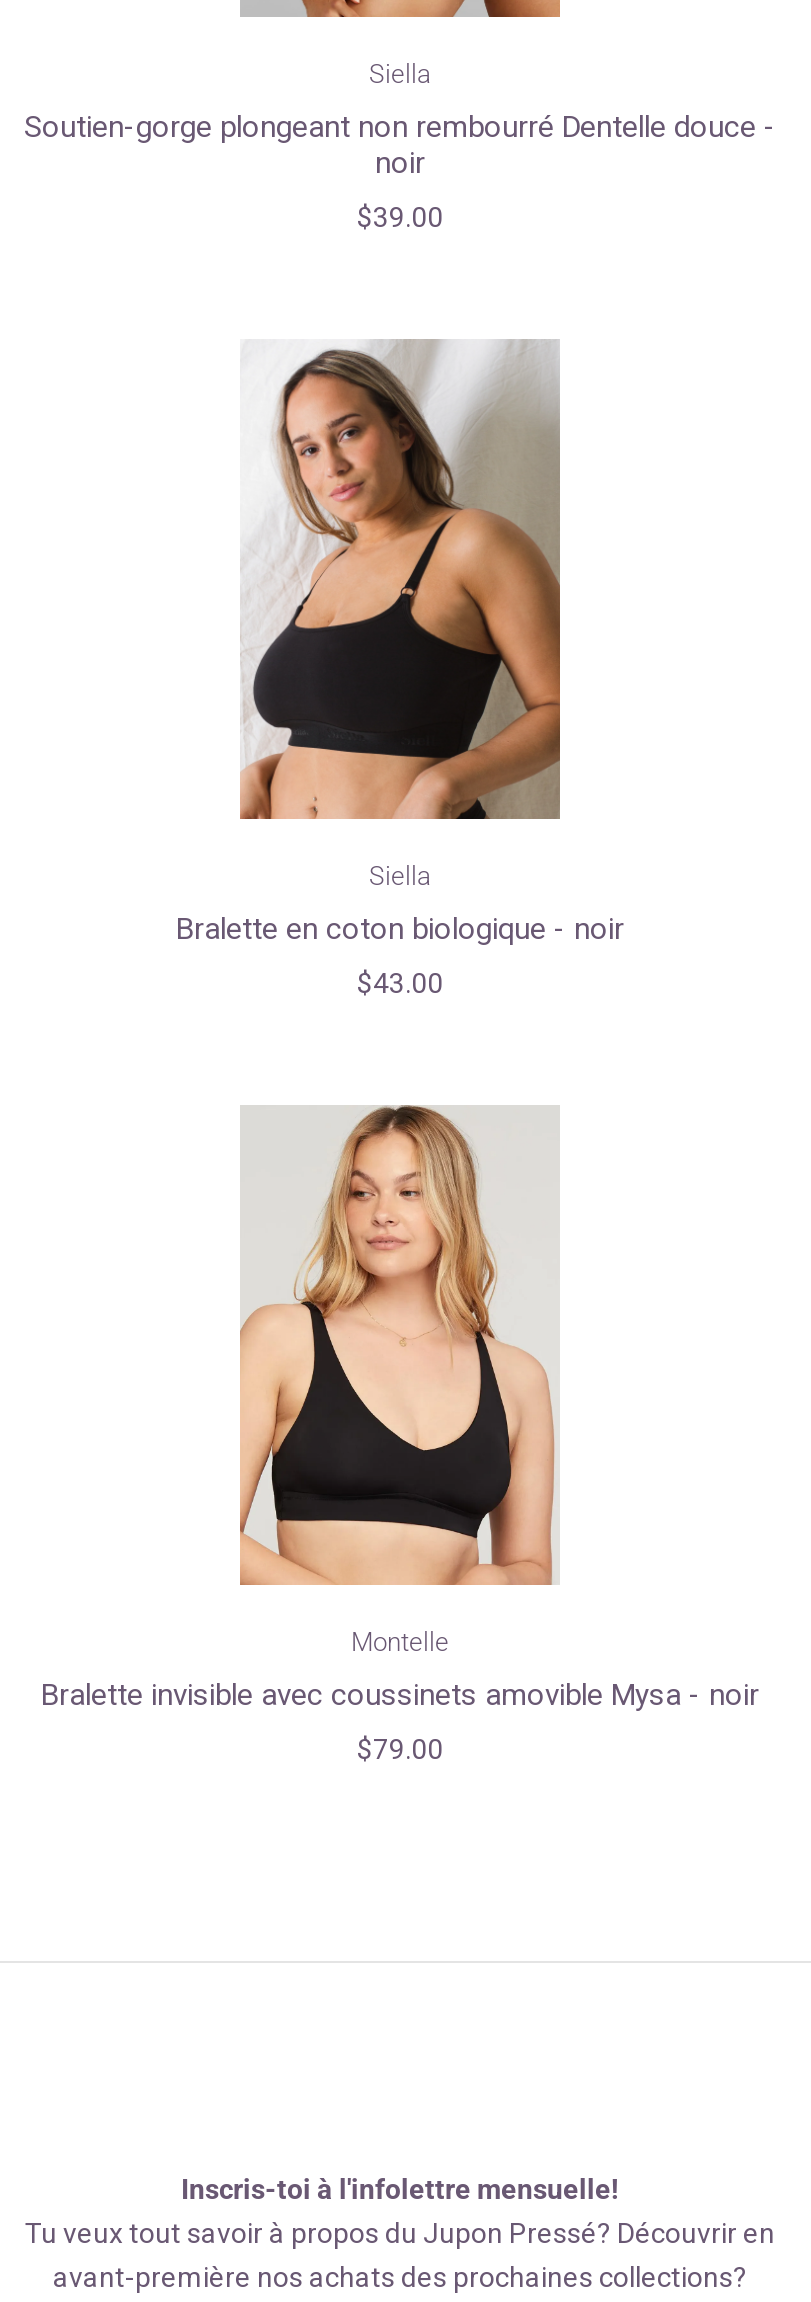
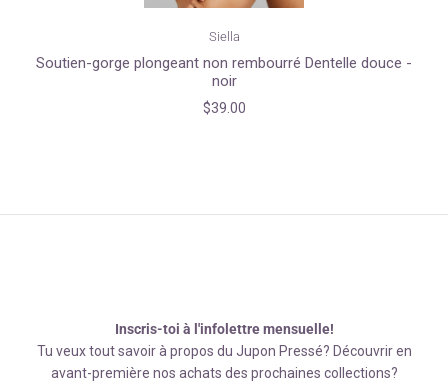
- [image]
- Siella
- Bralette en coton biologique - noir
- $43.00

- [image]
- Montelle
- Bralette invisible avec coussinets amovible Mysa - noir
- $79.00
